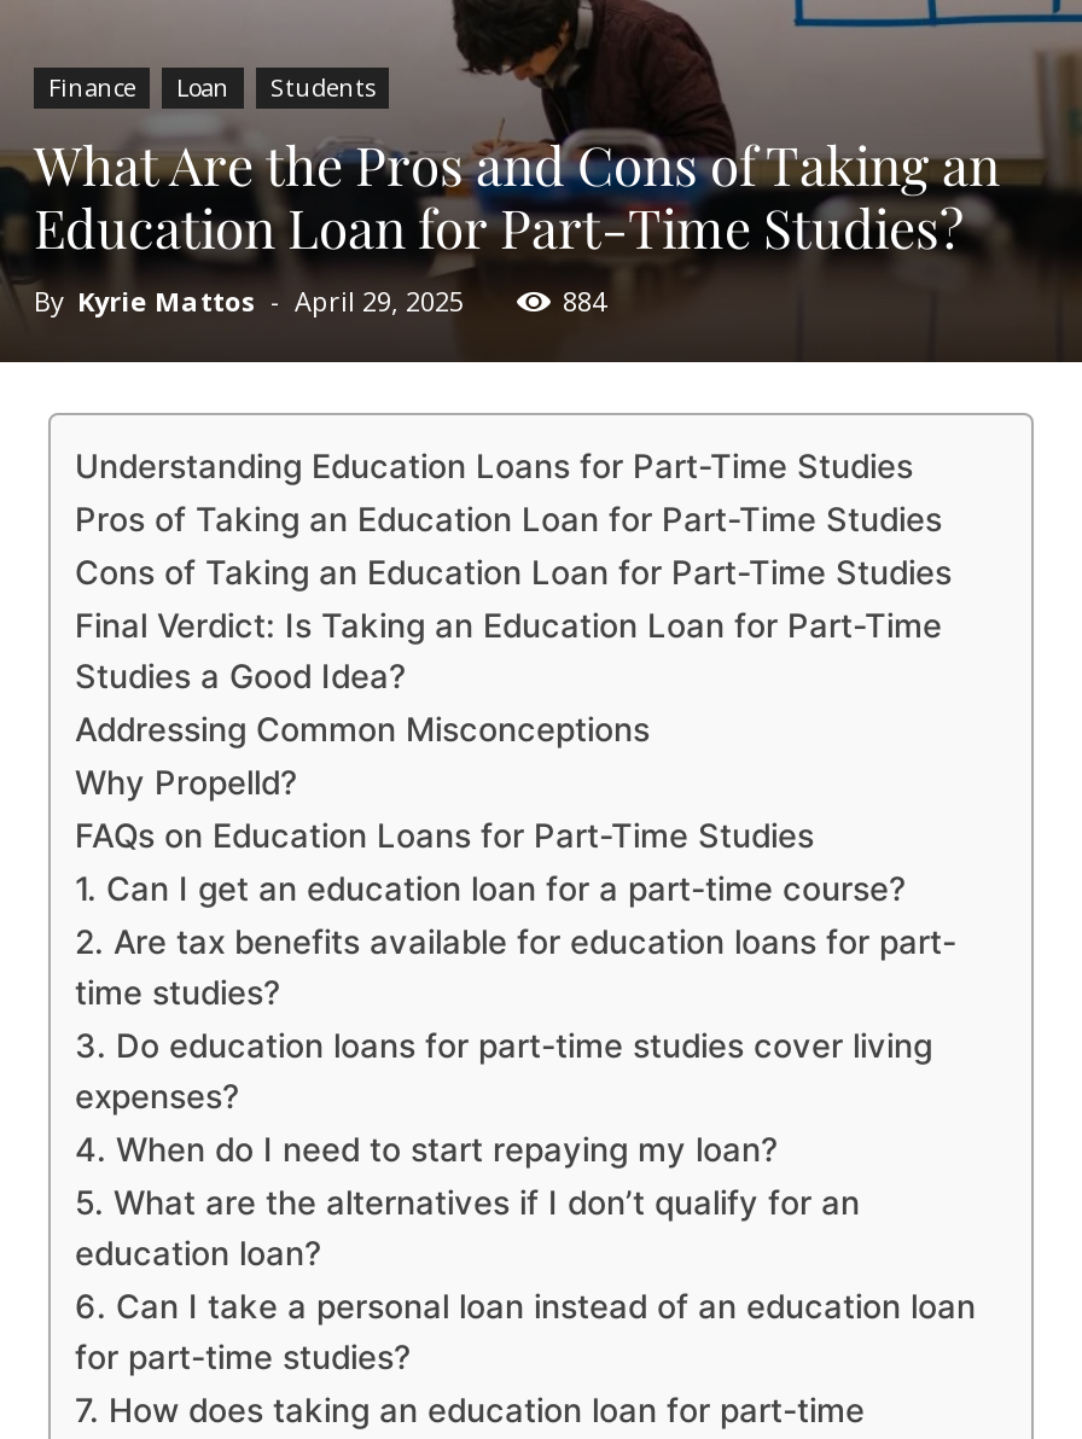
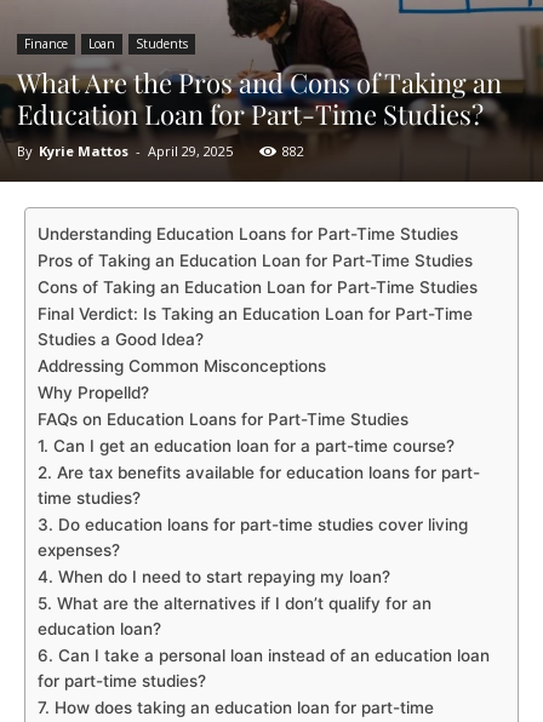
- 884
+ 882
